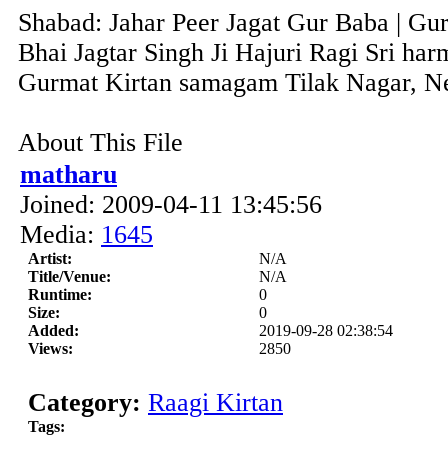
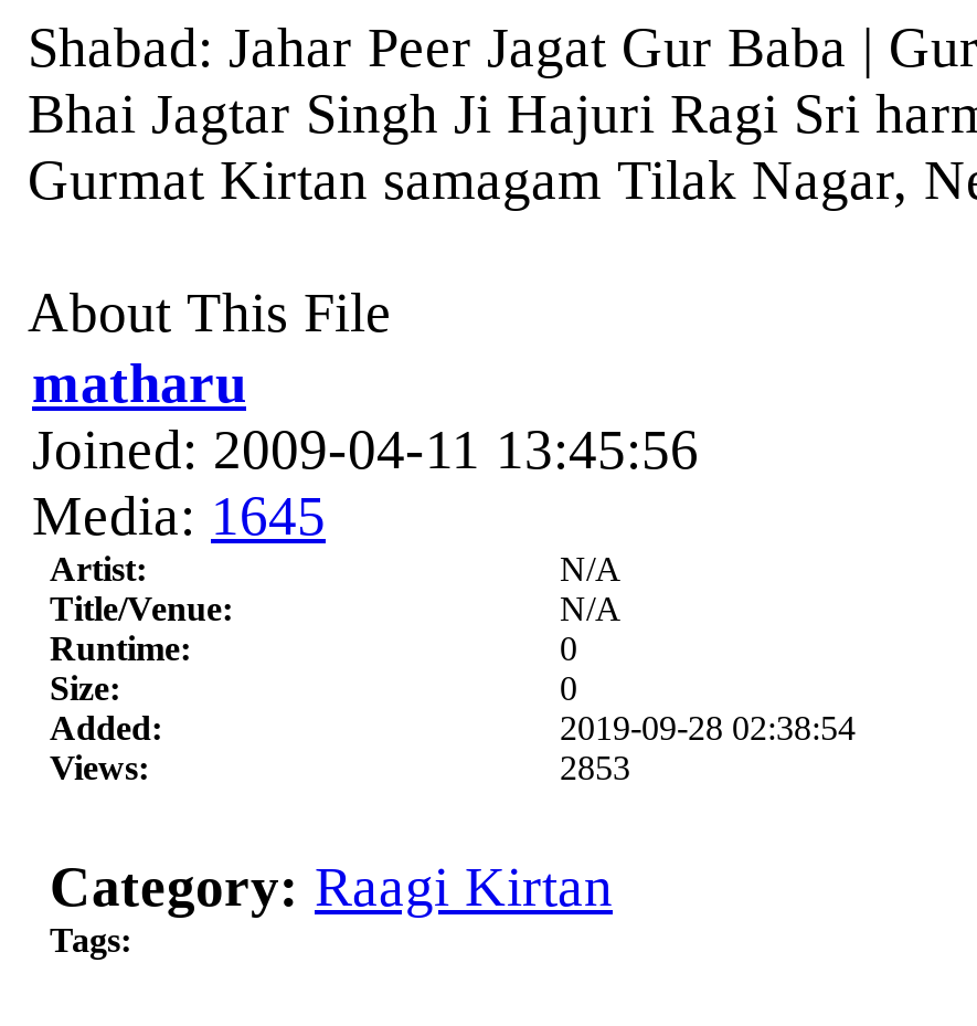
- 2850
+ 2853
